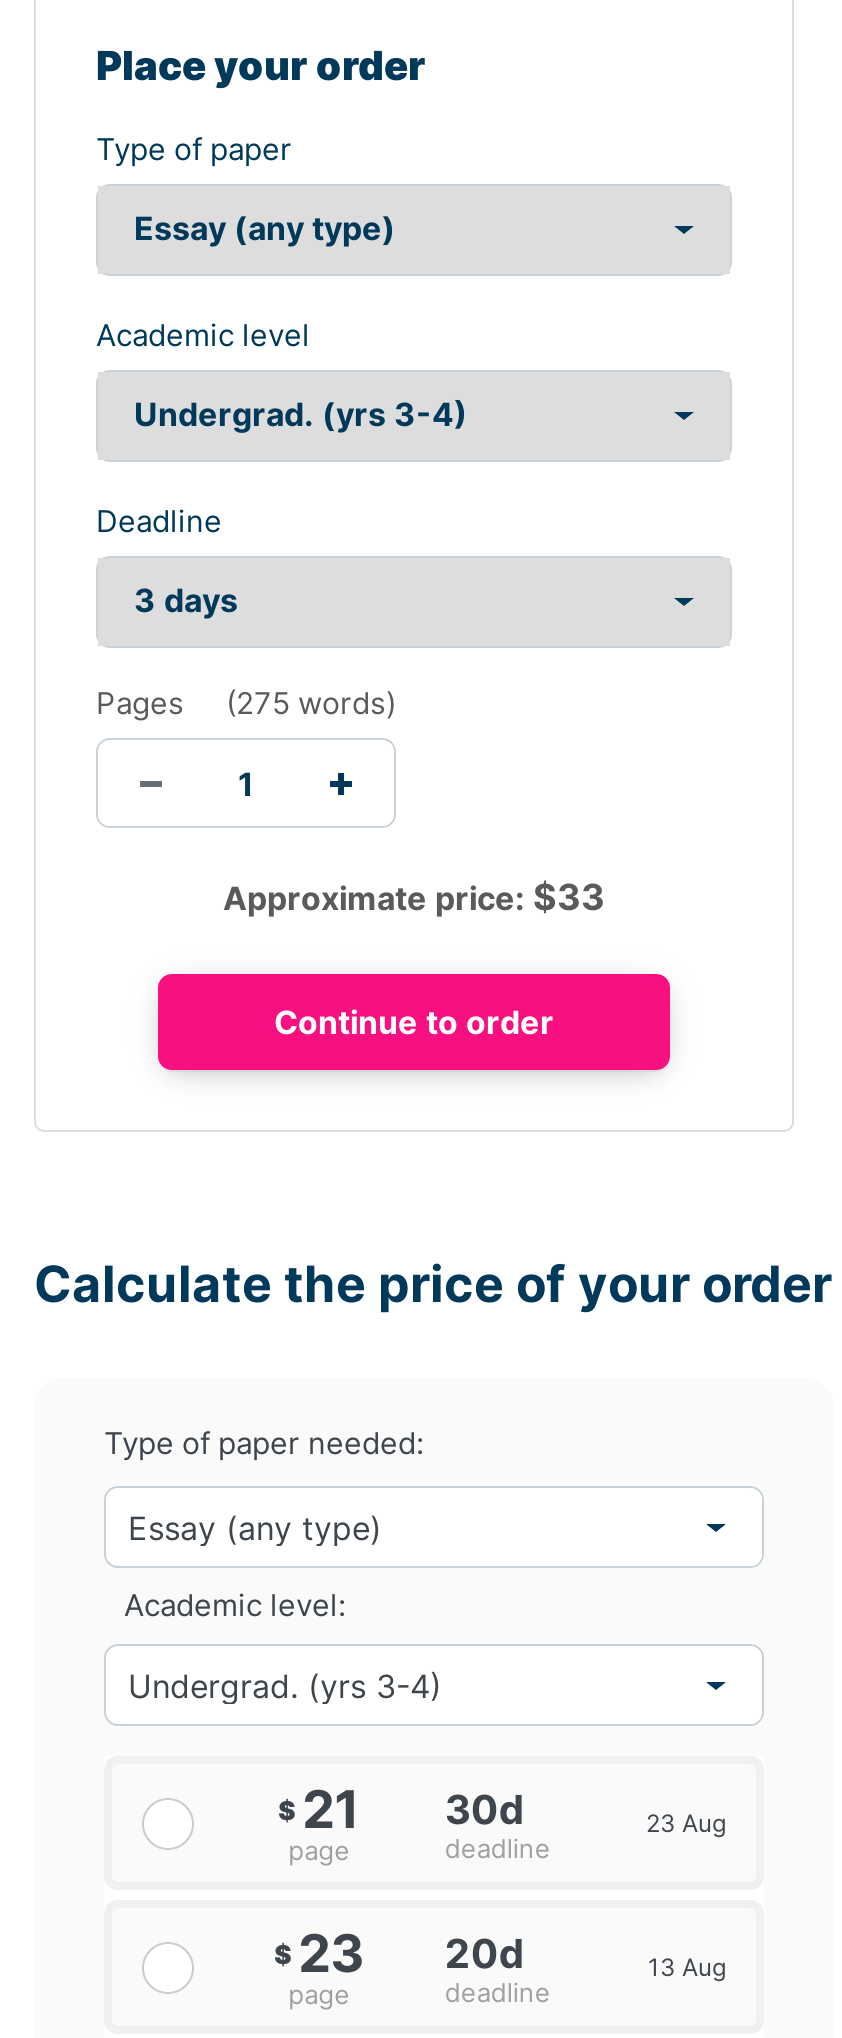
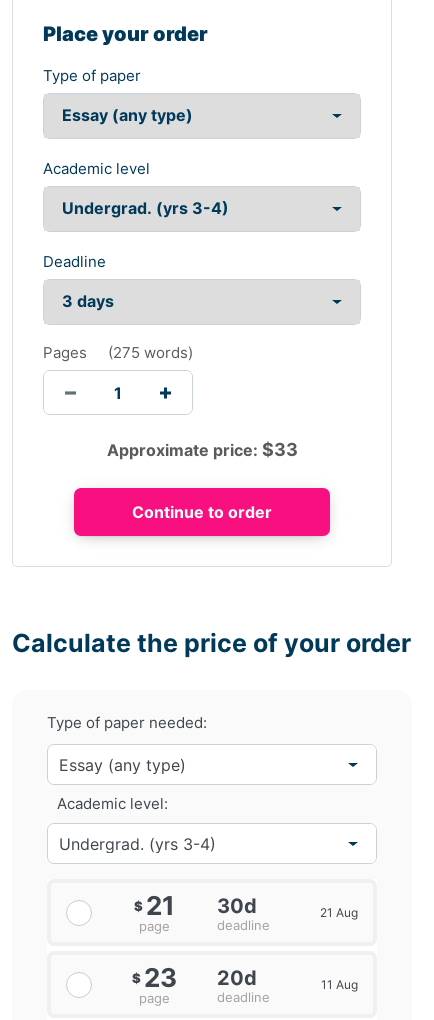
- 23 Aug
+ 21 Aug

- 13 Aug
+ 11 Aug
